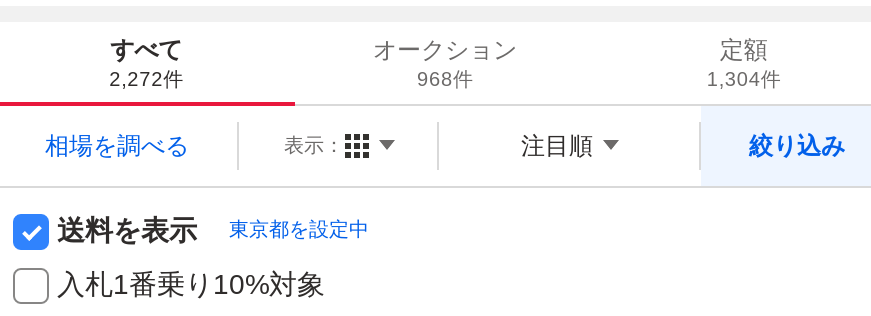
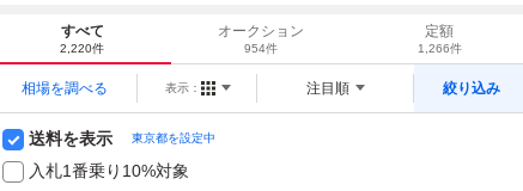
- 2,272件
+ 2,220件

- 968件
+ 954件

- 1,304件
+ 1,266件
